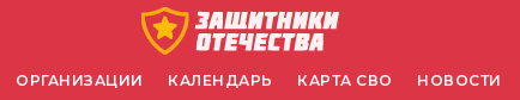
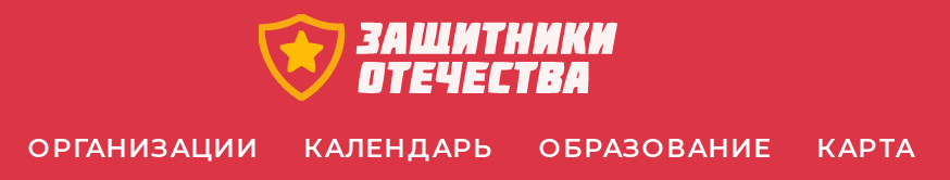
- КАРТА СВО
- НОВОСТИ
+ ОБРАЗОВАНИЕ
+ КАРТА
